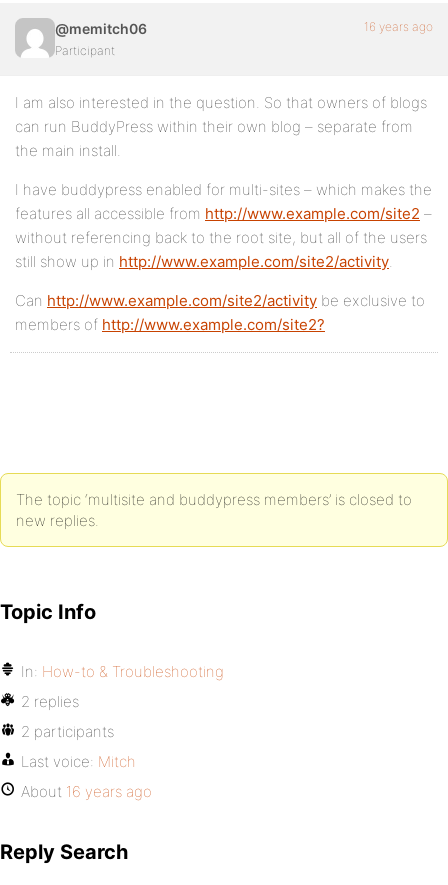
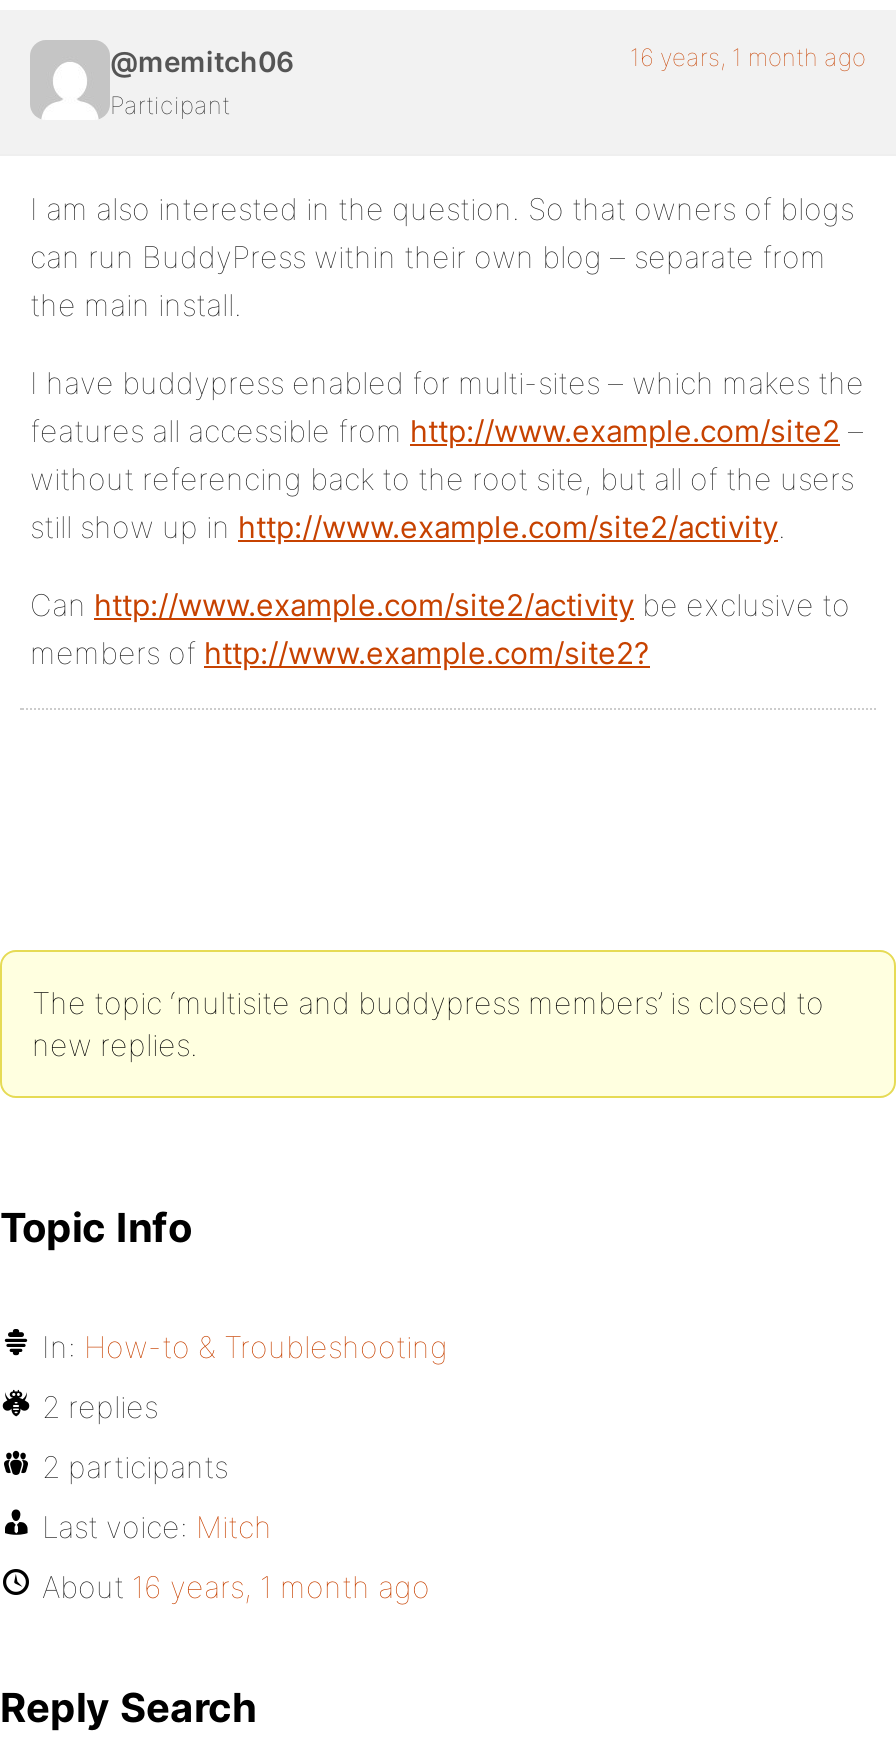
- 16 years ago
+ 16 years, 1 month ago

- About 16 years ago
+ About 16 years, 1 month ago
